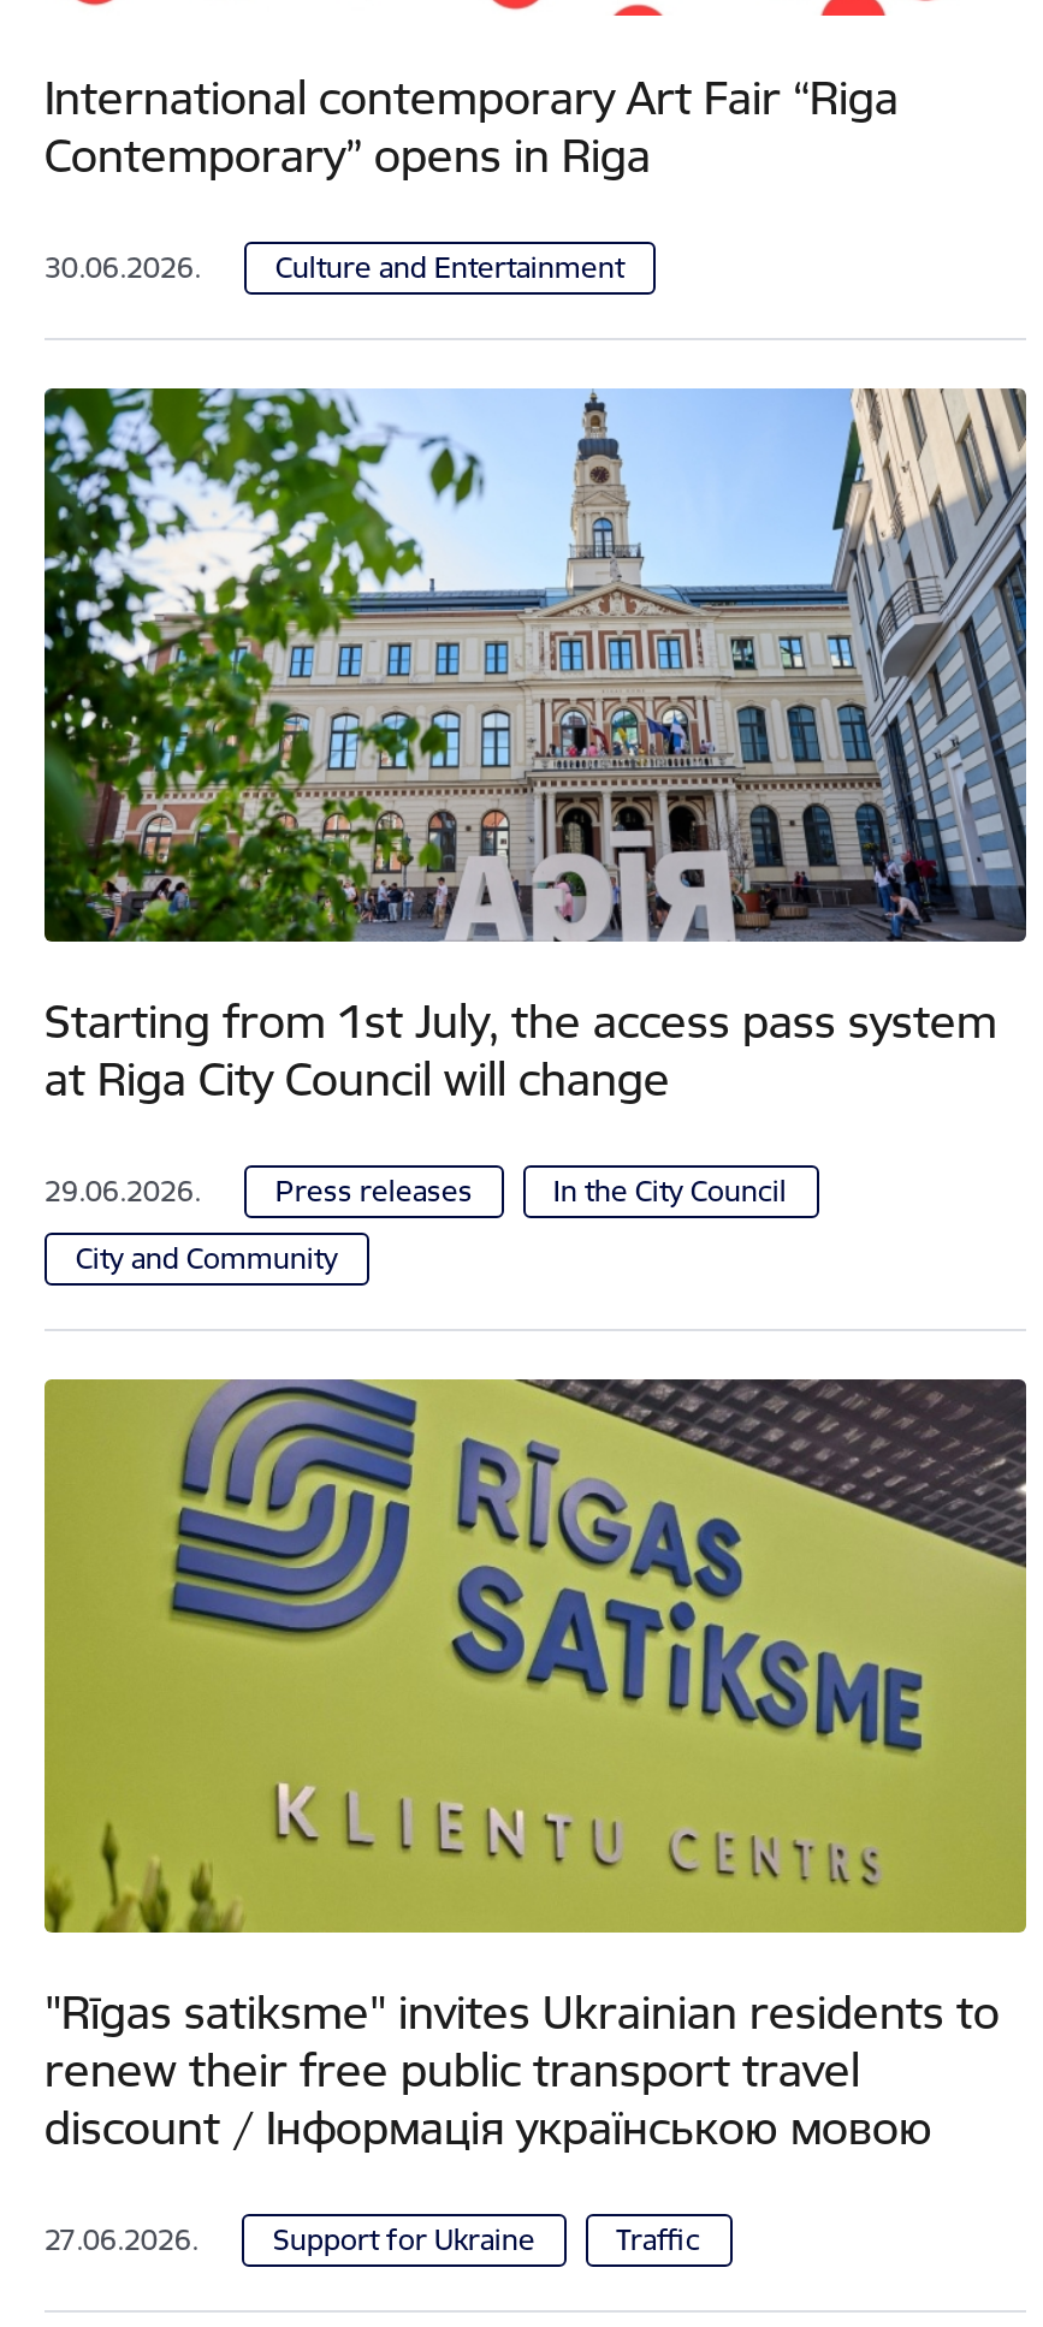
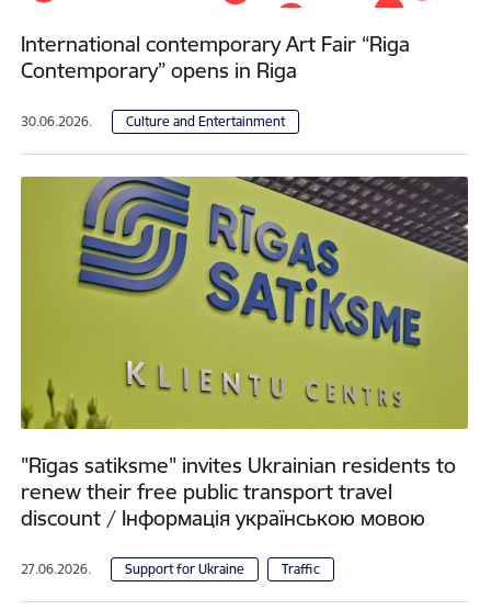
- [image]
- Starting from 1st July, the access pass system
- at Riga City Council will change
- 29.06.2026.
- Press releases
- In the City Council
- City and Community
